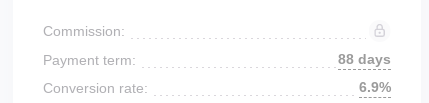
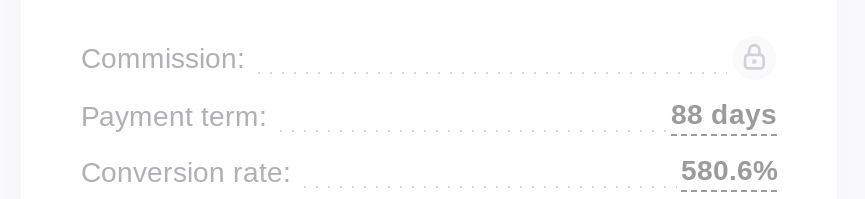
- 6.9%
+ 580.6%
